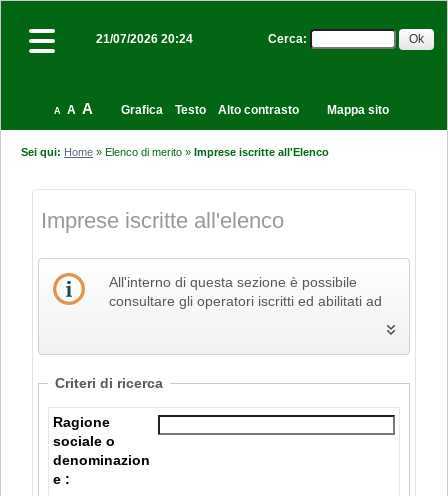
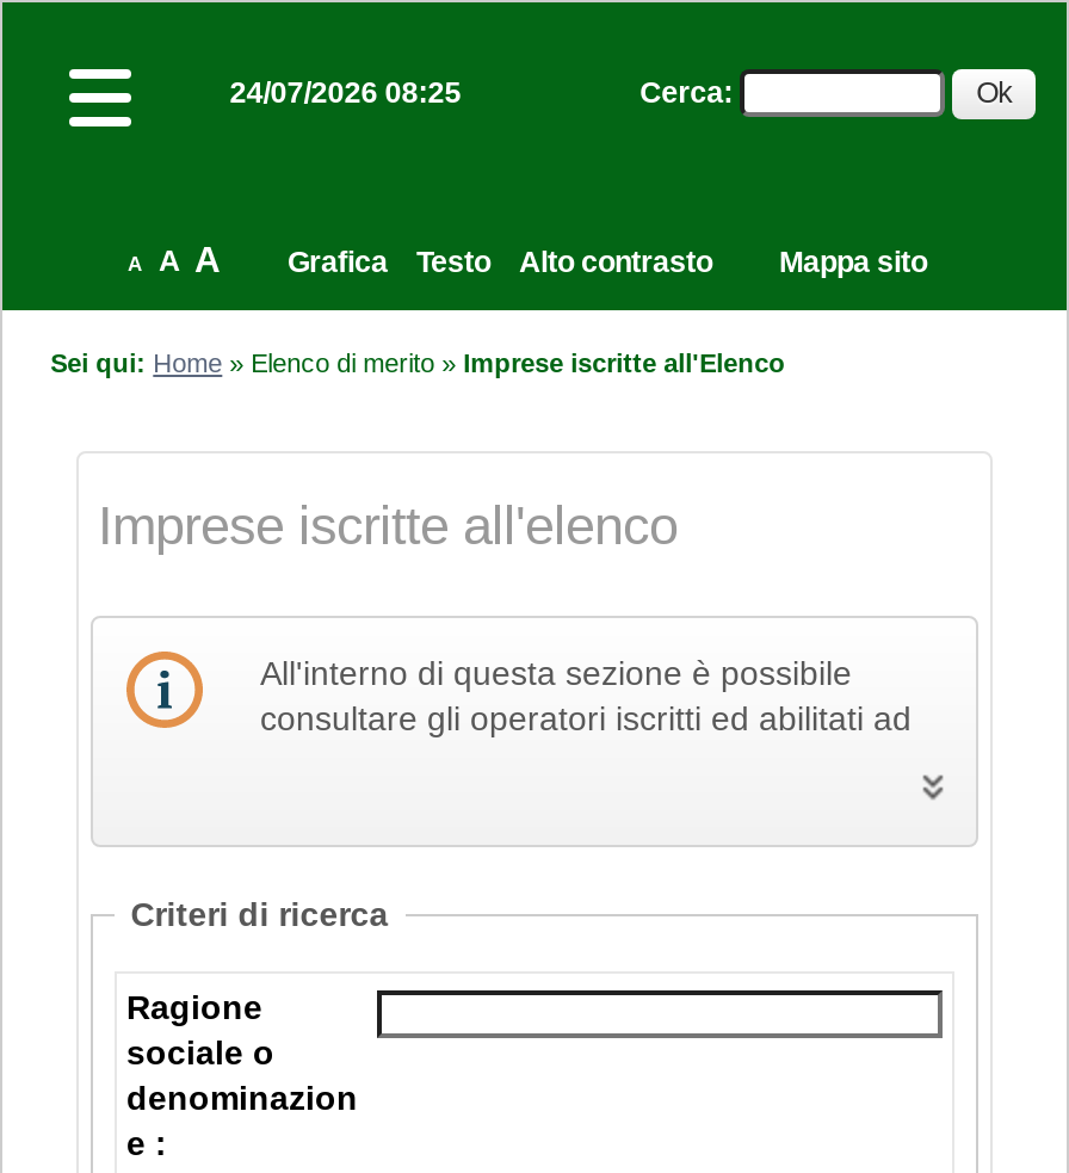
- 21/07/2026 20:24
+ 24/07/2026 08:25
